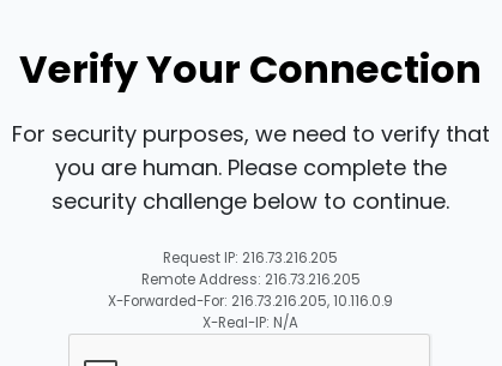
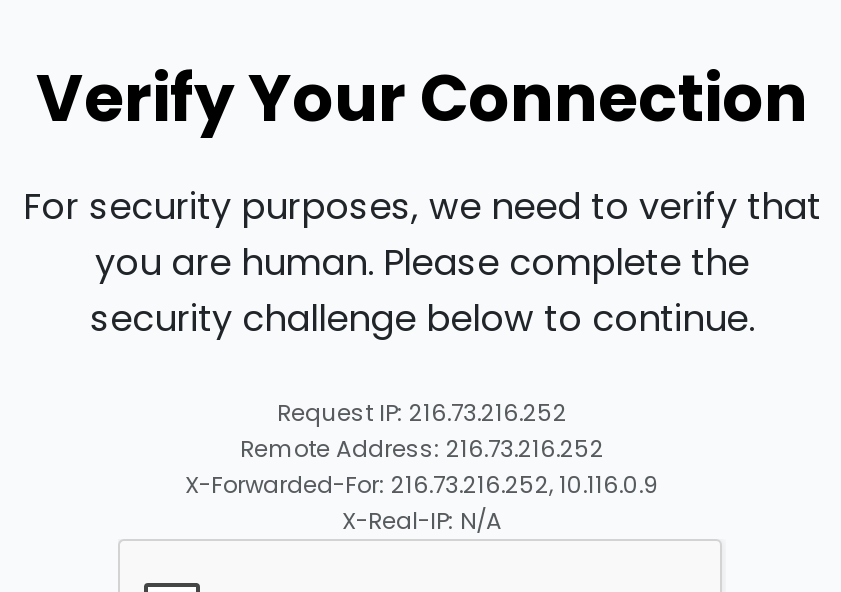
- Request IP: 216.73.216.205
+ Request IP: 216.73.216.252

- Remote Address: 216.73.216.205
+ Remote Address: 216.73.216.252

- X-Forwarded-For: 216.73.216.205, 10.116.0.9
+ X-Forwarded-For: 216.73.216.252, 10.116.0.9
